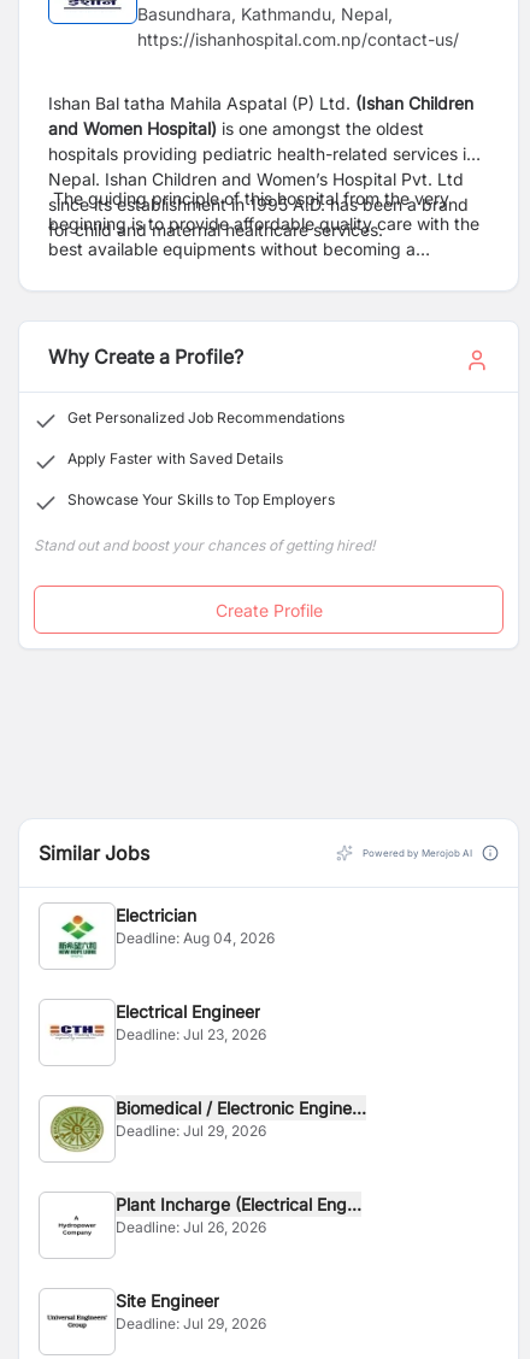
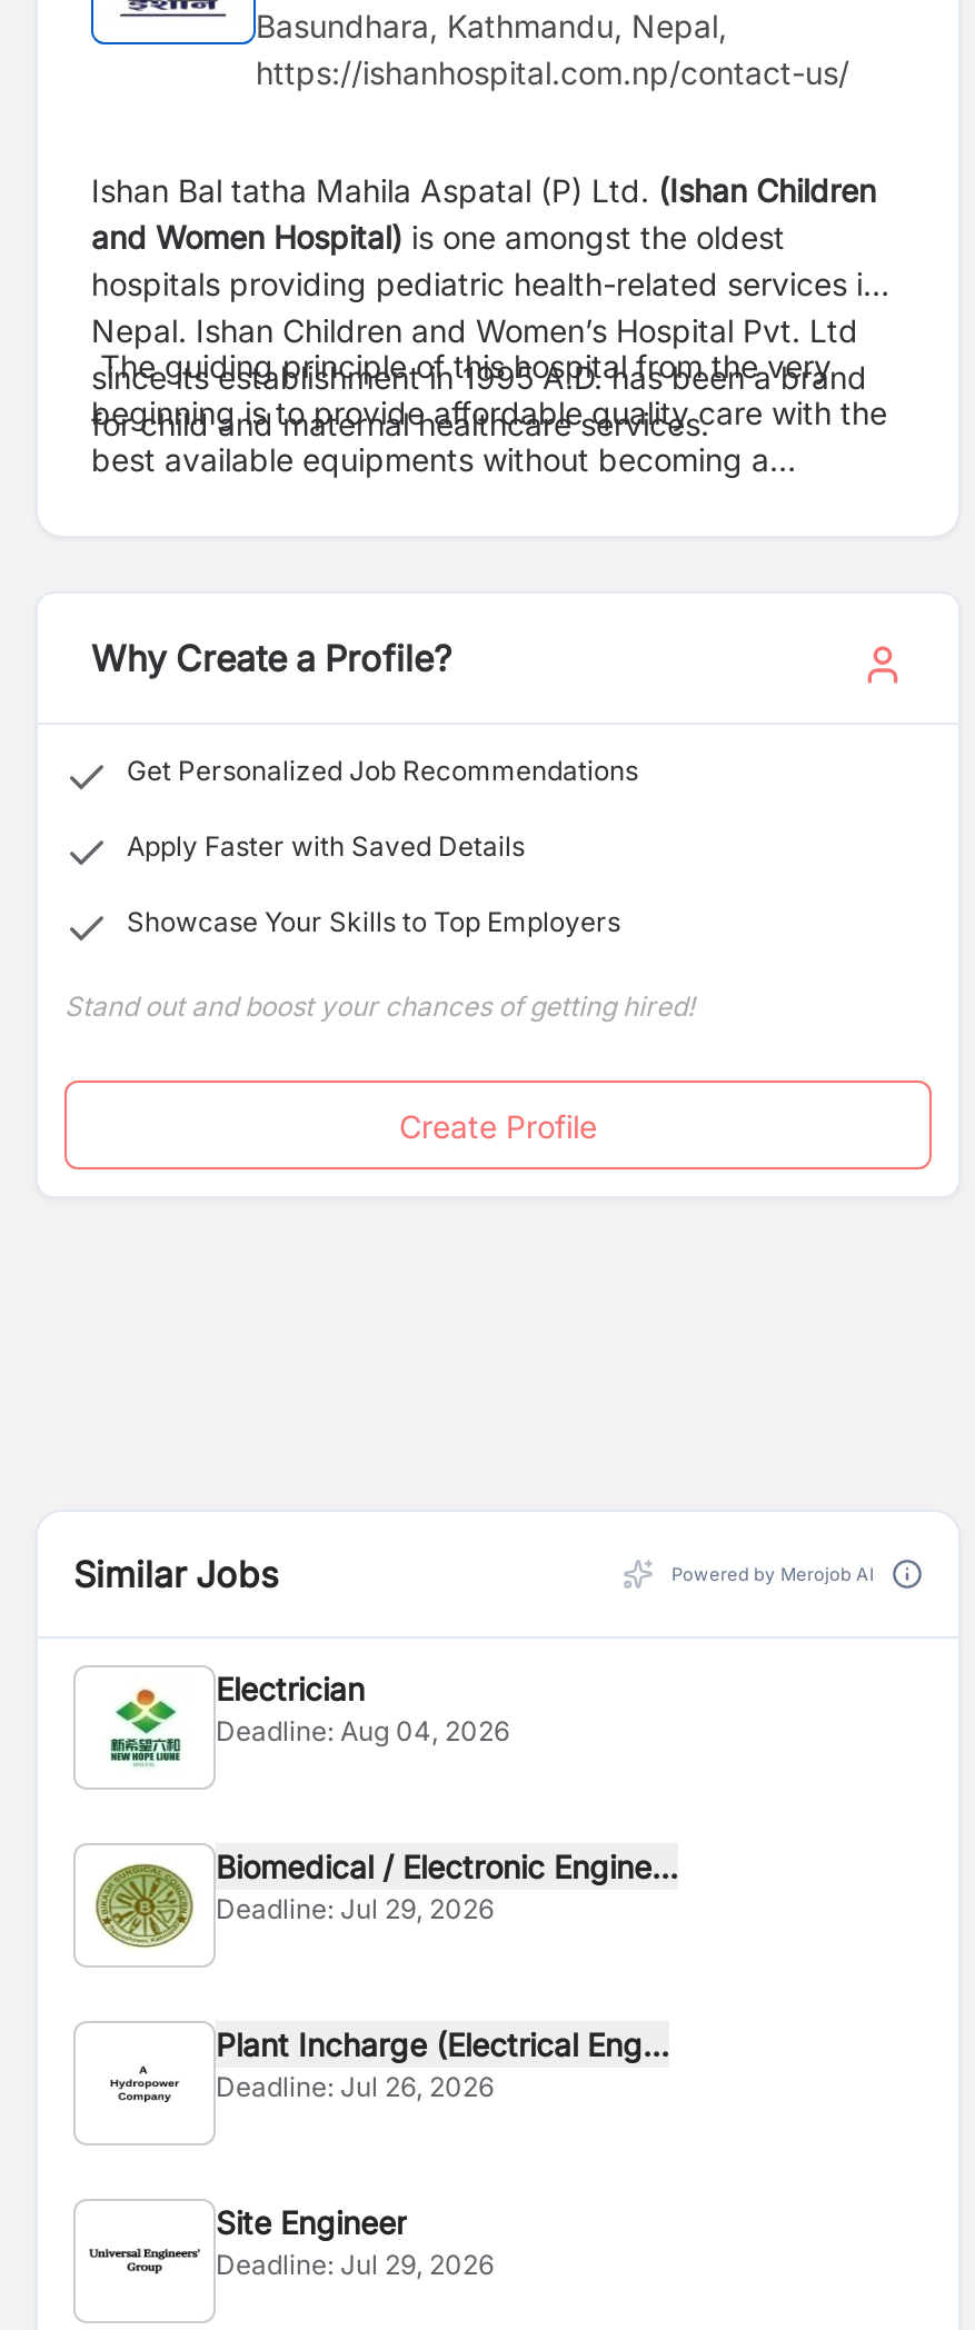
- [image]
- Electrical Engineer
- Deadline: Jul 23, 2026
